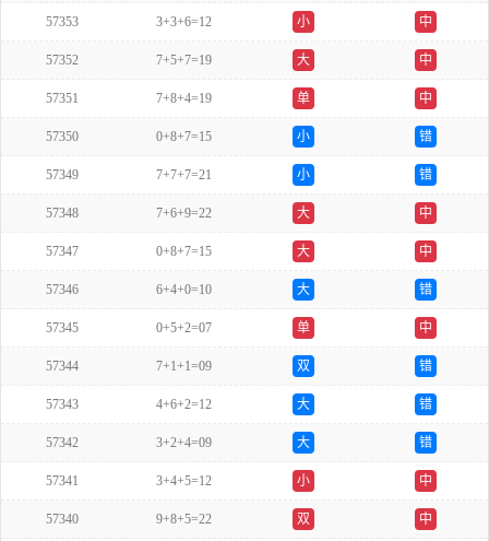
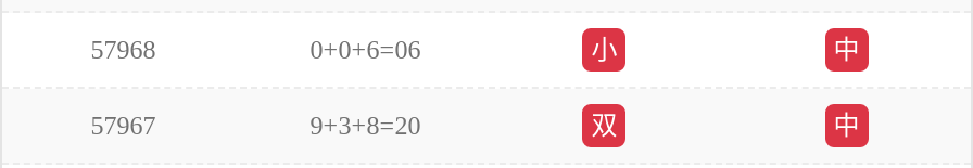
- 57353
+ 57968

- 3+3+6=12
+ 0+0+6=06

- 57352
- 7+5+7=19
- 大
- 中
- 57351
- 7+8+4=19
- 单
- 中
- 57350
- 0+8+7=15
- 小
- 错
- 57349
- 7+7+7=21
- 小
- 错
- 57348
- 7+6+9=22
- 大
- 中
- 57347
- 0+8+7=15
- 大
- 中
- 57346
- 6+4+0=10
- 大
- 错
- 57345
- 0+5+2=07
- 单
- 中
- 57344
- 7+1+1=09
- 双
- 错
- 57343
- 4+6+2=12
- 大
- 错
- 57342
- 3+2+4=09
- 大
- 错
- 57341
- 3+4+5=12
- 小
- 中
- 57340
- 9+8+5=22
+ 57967
+ 9+3+8=20
